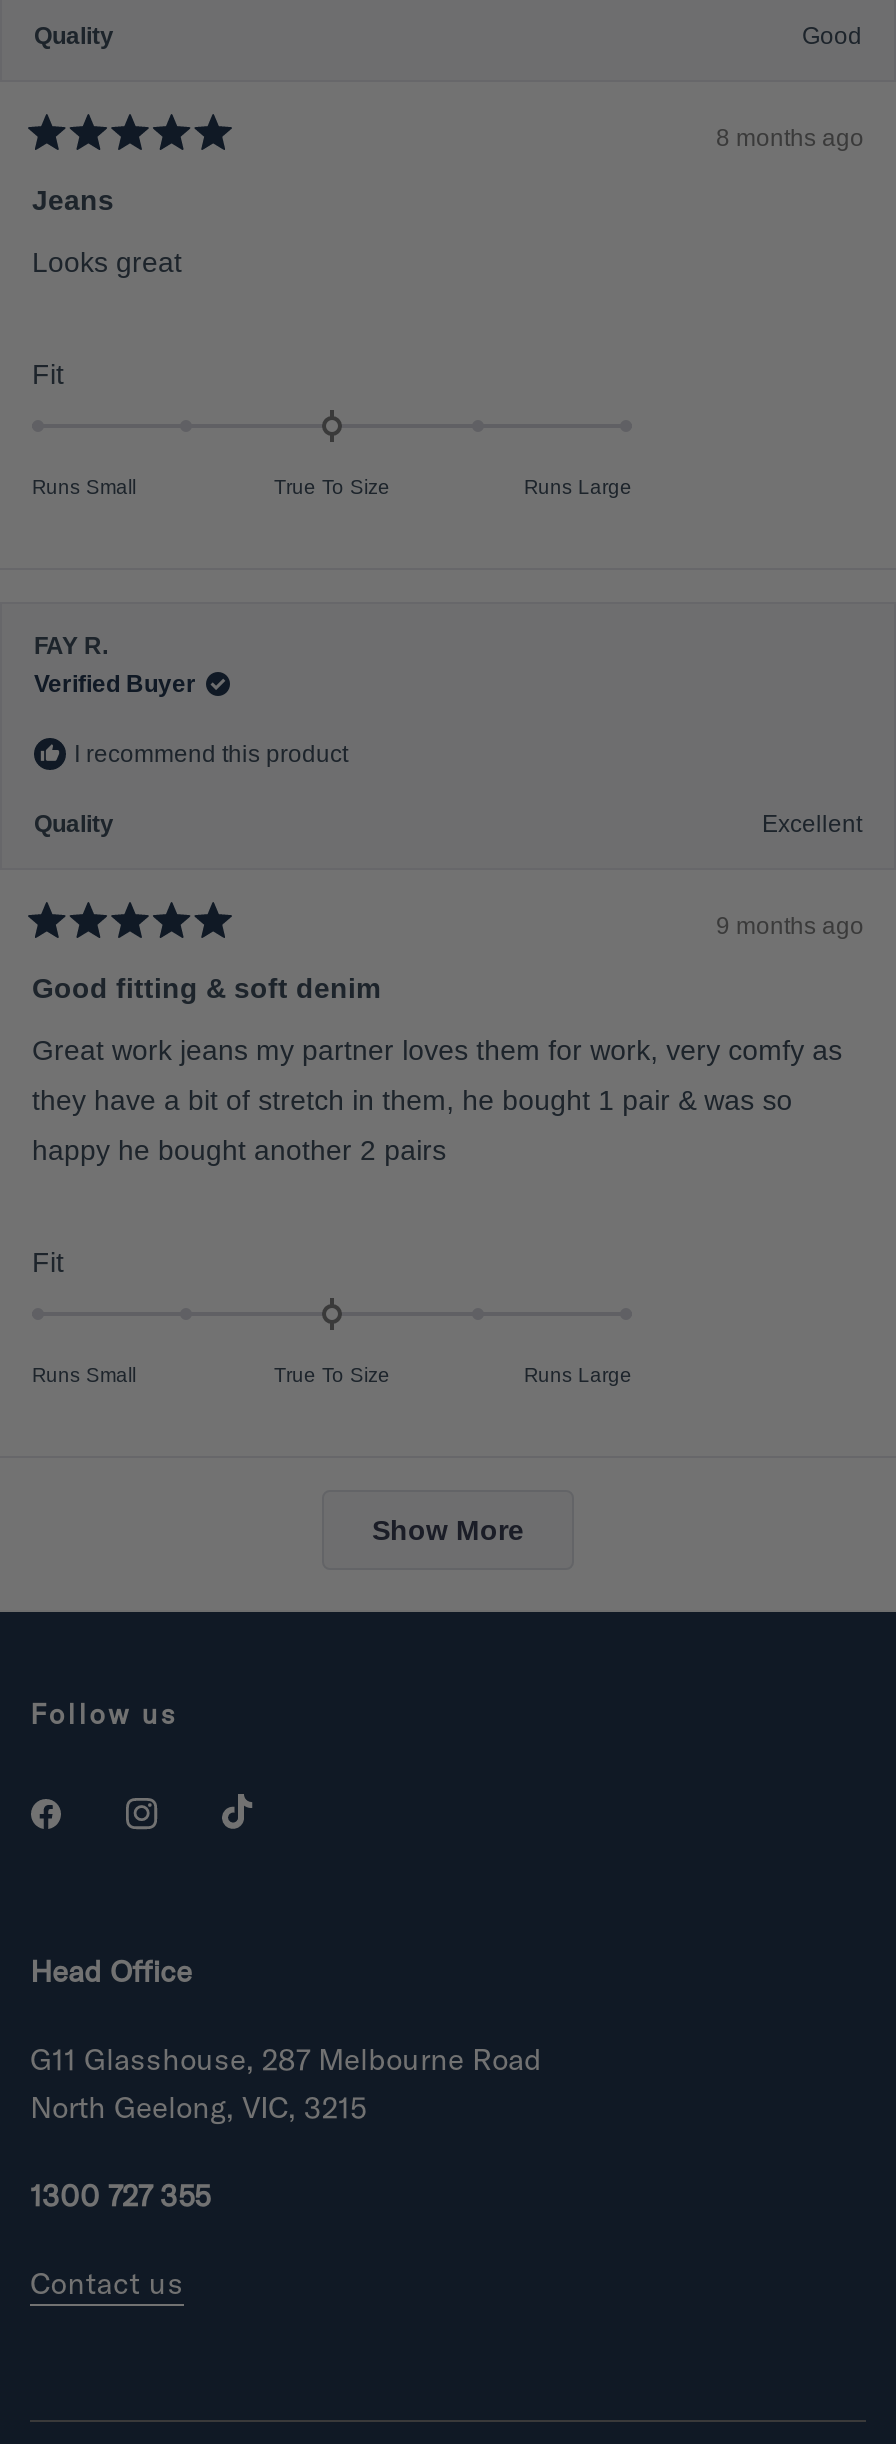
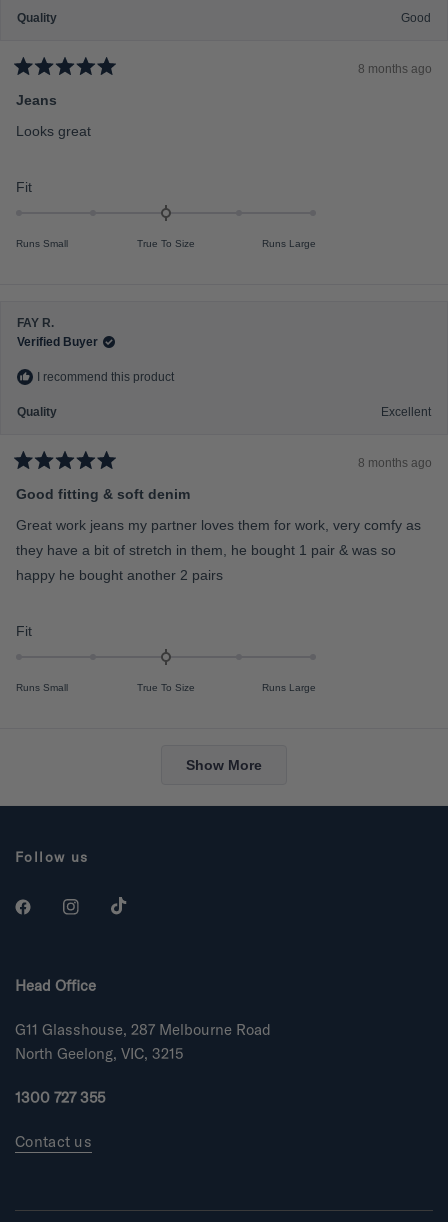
- 9 months ago
+ 8 months ago
